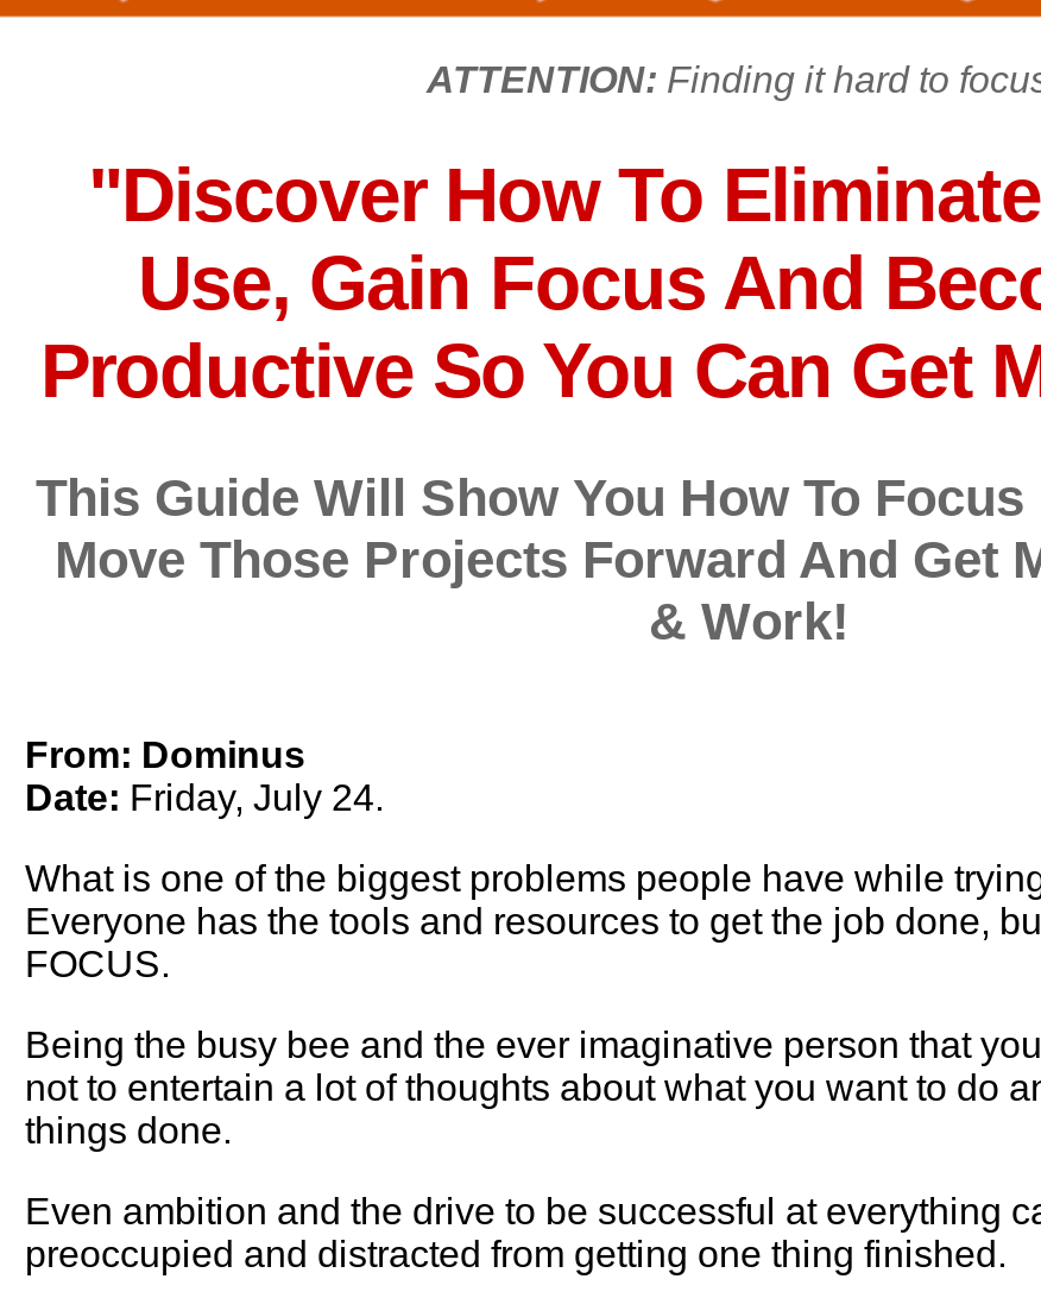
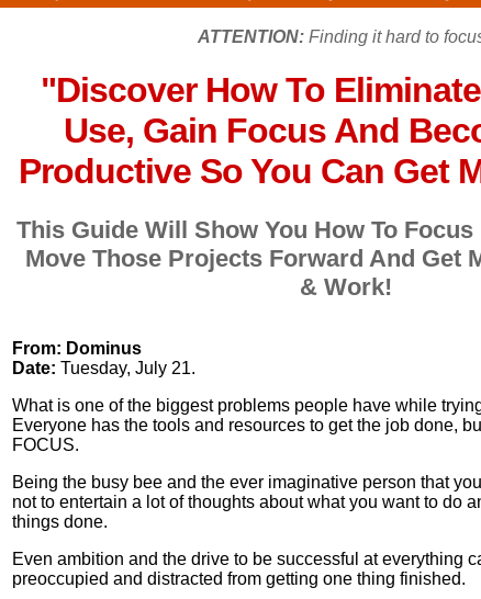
- Date: Friday, July 24.
+ Date: Tuesday, July 21.
